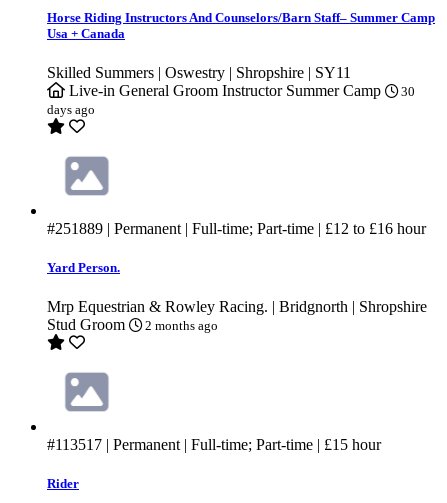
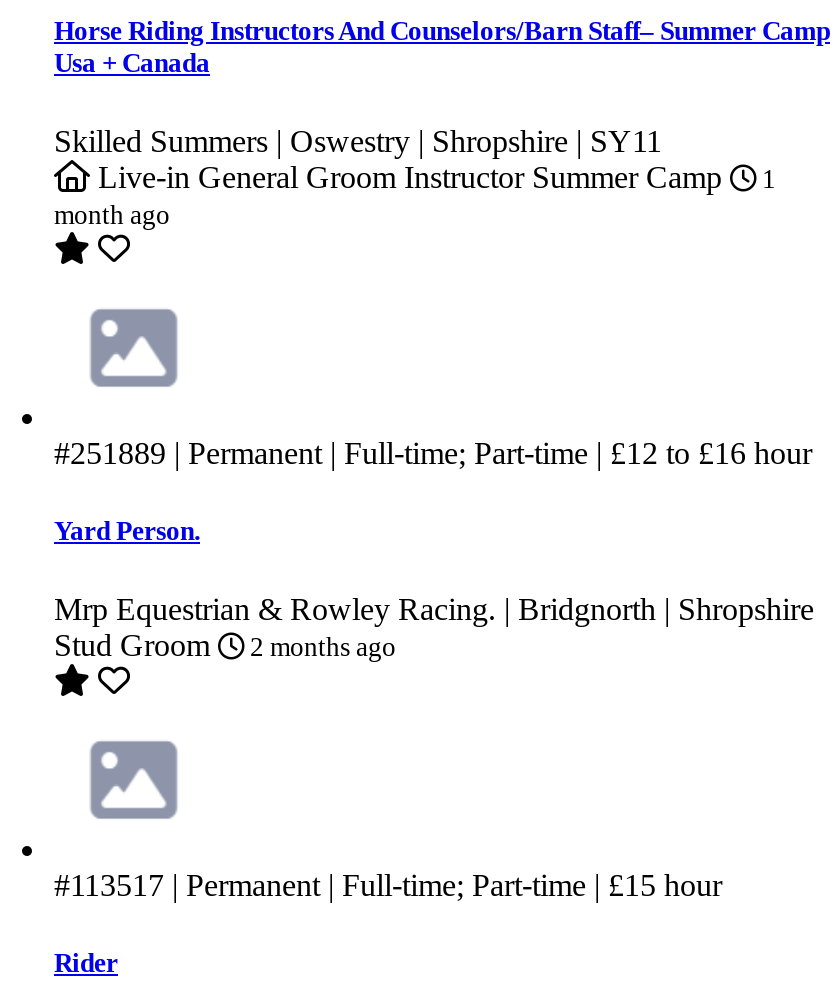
- Live-in General Groom Instructor Summer Camp 30
+ Live-in General Groom Instructor Summer Camp 1

- days ago
+ month ago
